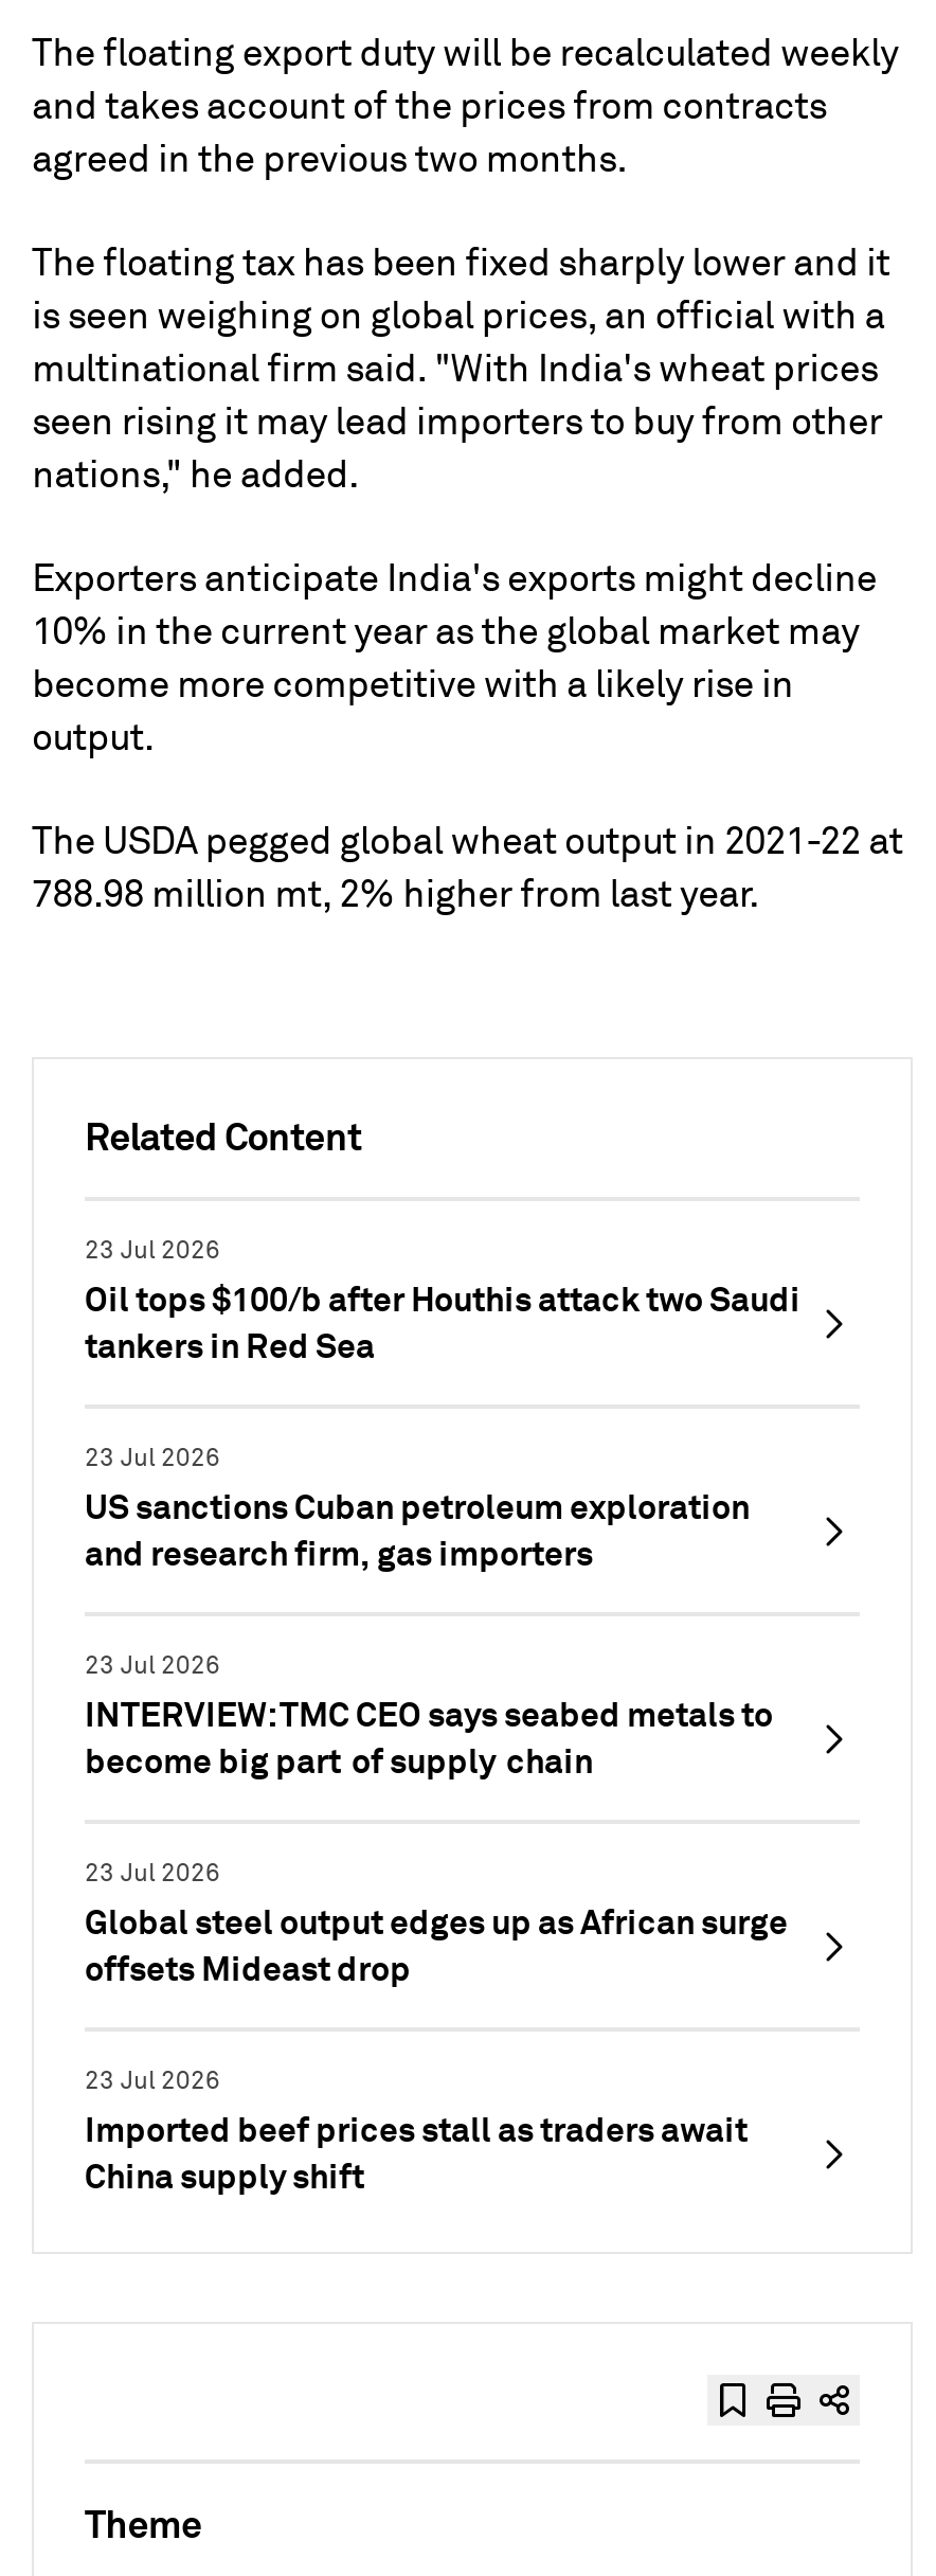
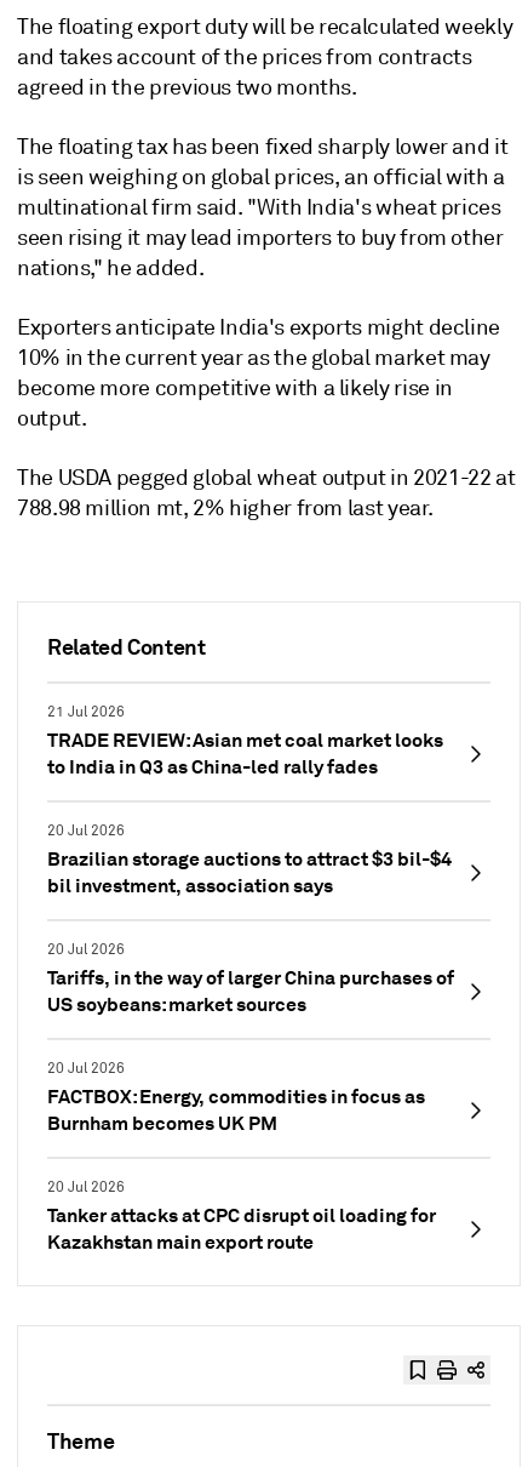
- 23 Jul 2026
- Oil tops $100/b after Houthis attack two Saudi
- tankers in Red Sea
+ 21 Jul 2026
+ TRADE REVIEW: Asian met coal market looks
+ to India in Q3 as China-led rally fades

- 23 Jul 2026
- US sanctions Cuban petroleum exploration
- and research firm, gas importers
+ 20 Jul 2026
+ Brazilian storage auctions to attract $3 bil-$4
+ bil investment, association says

- 23 Jul 2026
- INTERVIEW: TMC CEO says seabed metals to
- become big part of supply chain
+ 20 Jul 2026
+ Tariffs, in the way of larger China purchases of
+ US soybeans: market sources

- 23 Jul 2026
- Global steel output edges up as African surge
- offsets Mideast drop
+ 20 Jul 2026
+ FACTBOX: Energy, commodities in focus as
+ Burnham becomes UK PM

- 23 Jul 2026
- Imported beef prices stall as traders await
- China supply shift
+ 20 Jul 2026
+ Tanker attacks at CPC disrupt oil loading for
+ Kazakhstan main export route
